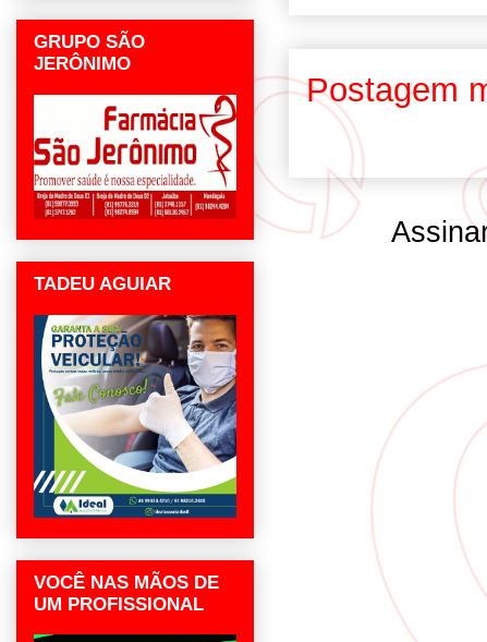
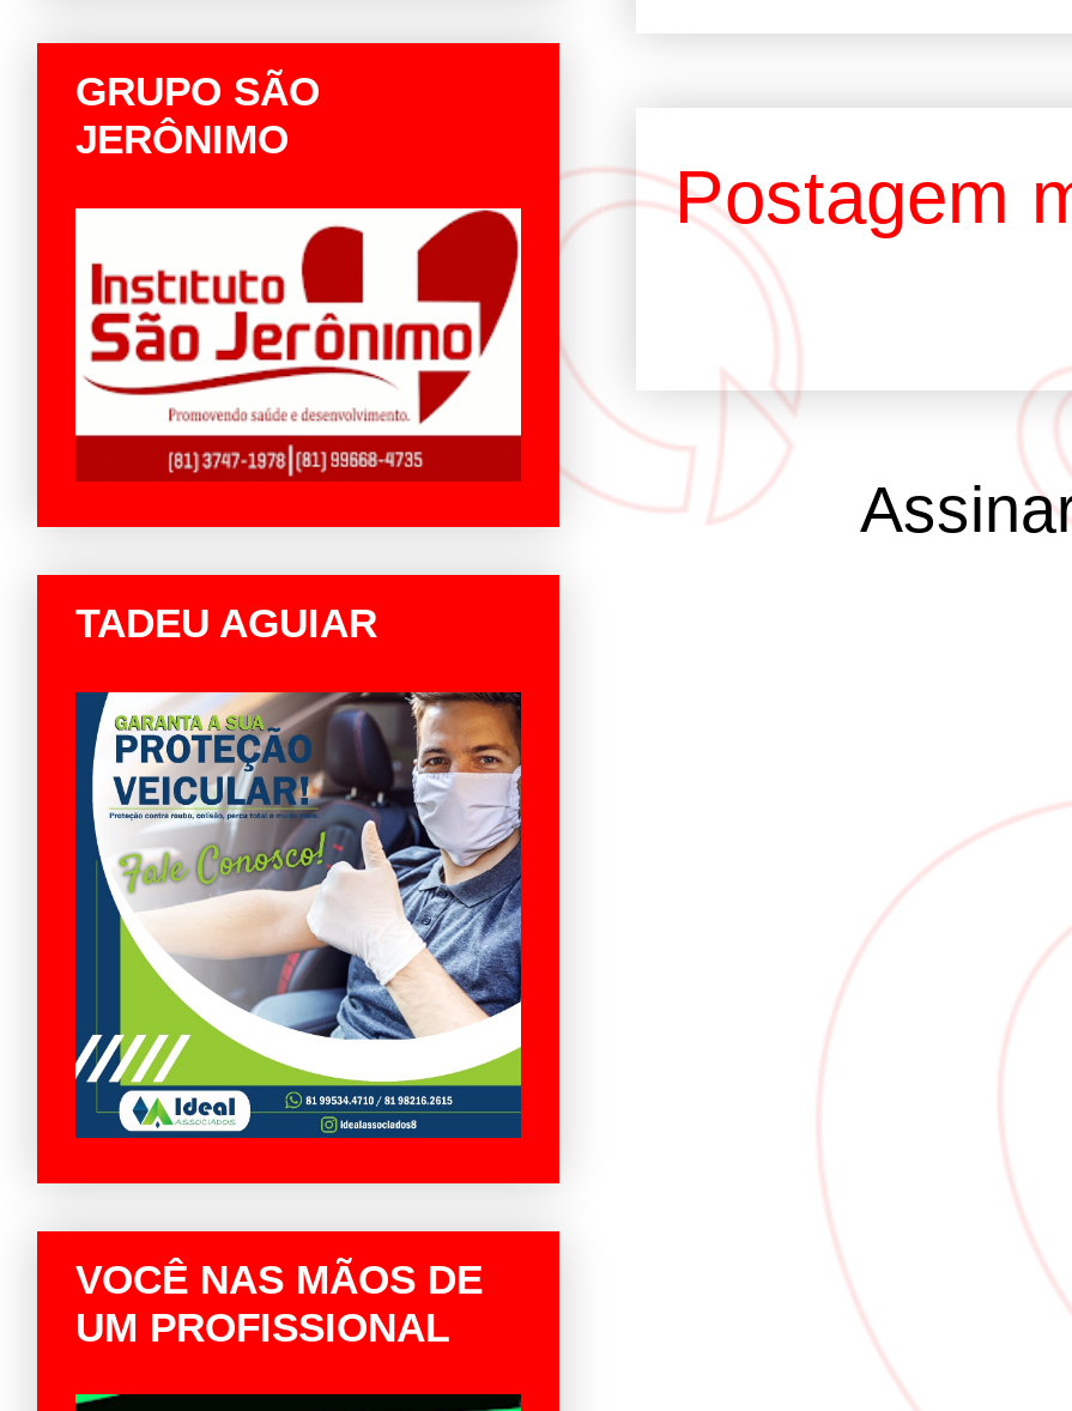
- [image]
+ [image]
